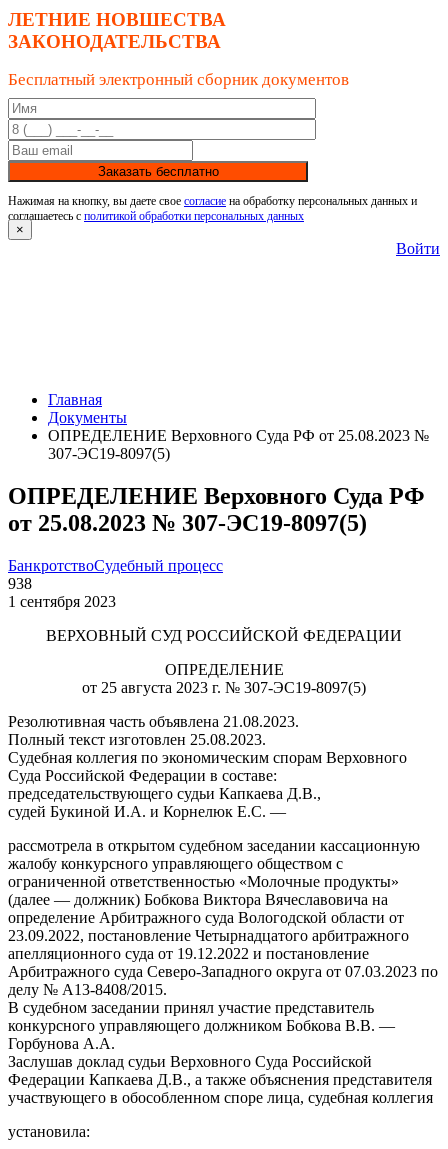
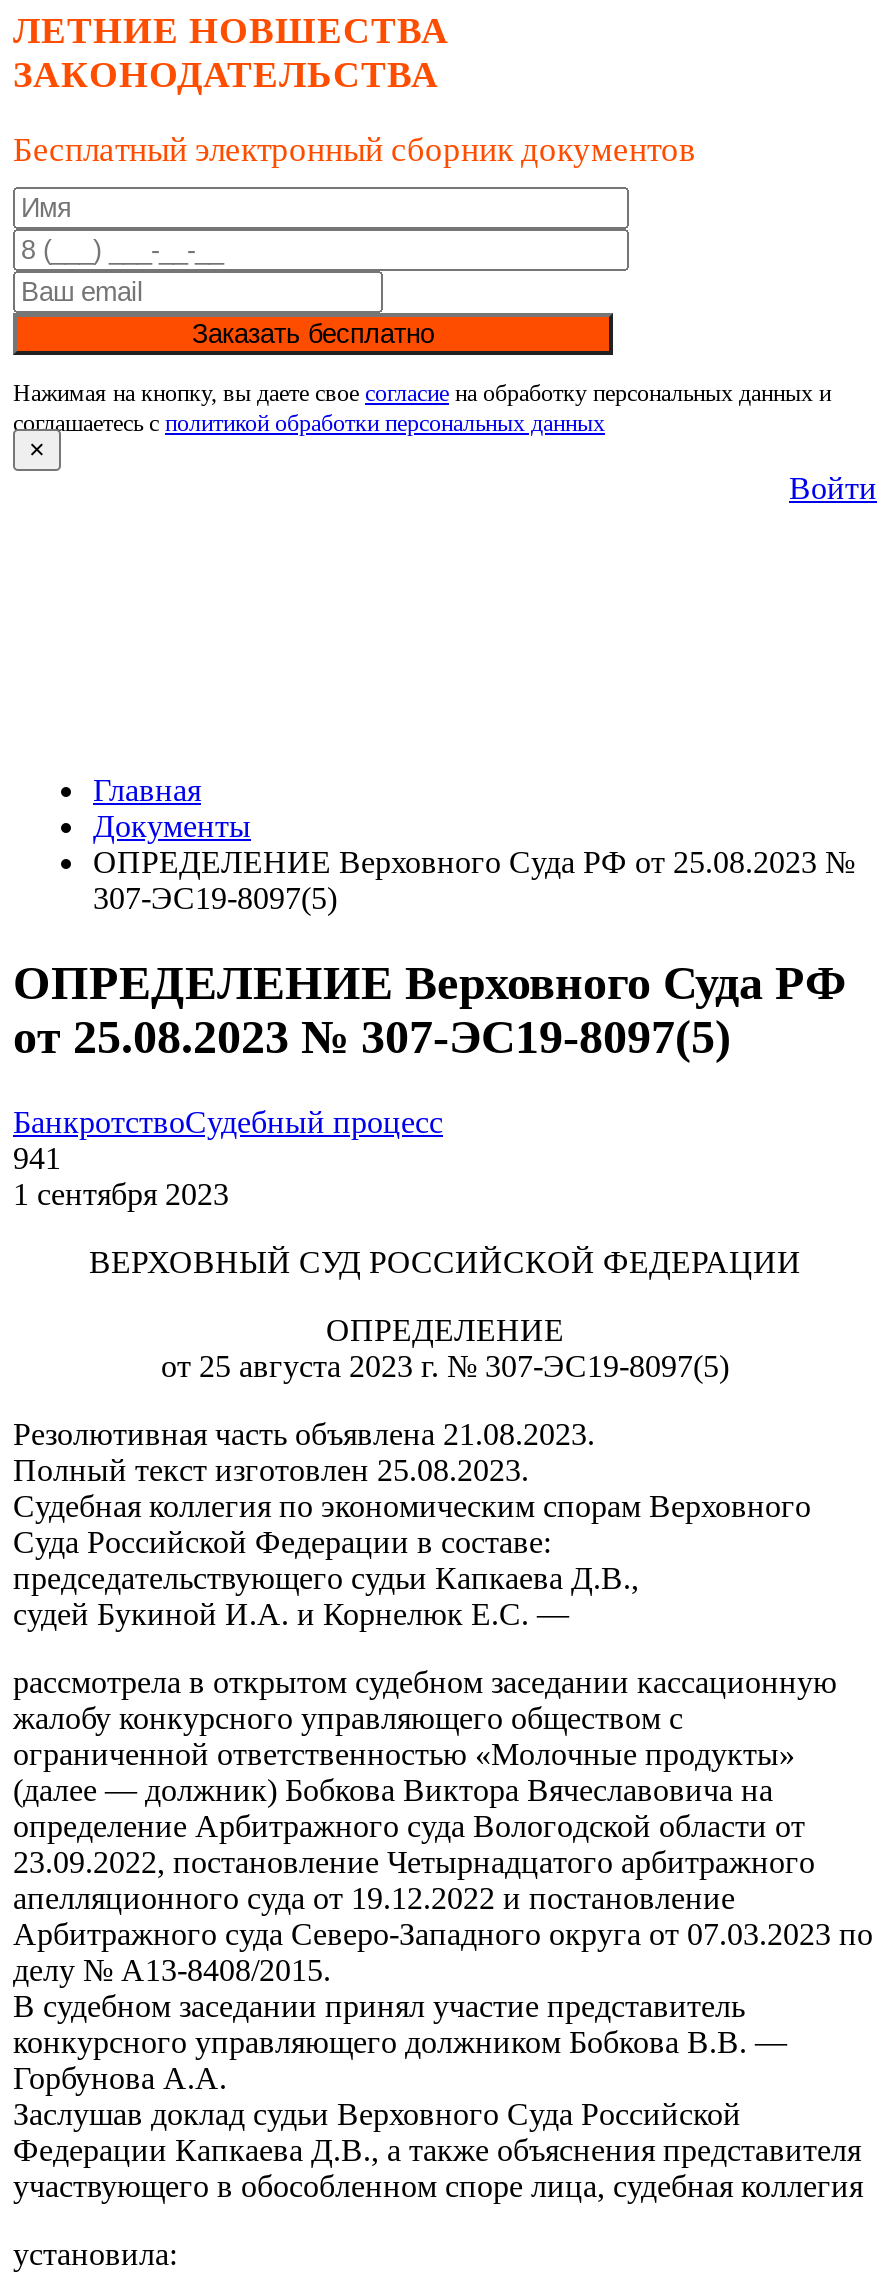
- 938
+ 941
